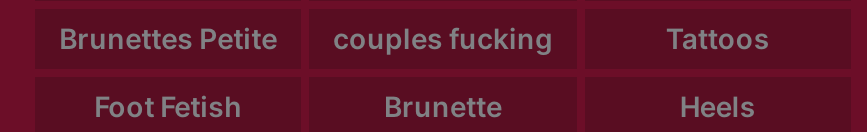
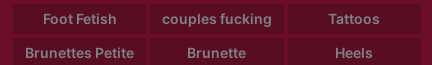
moved down: Brunettes Petite

moved up: Foot Fetish
